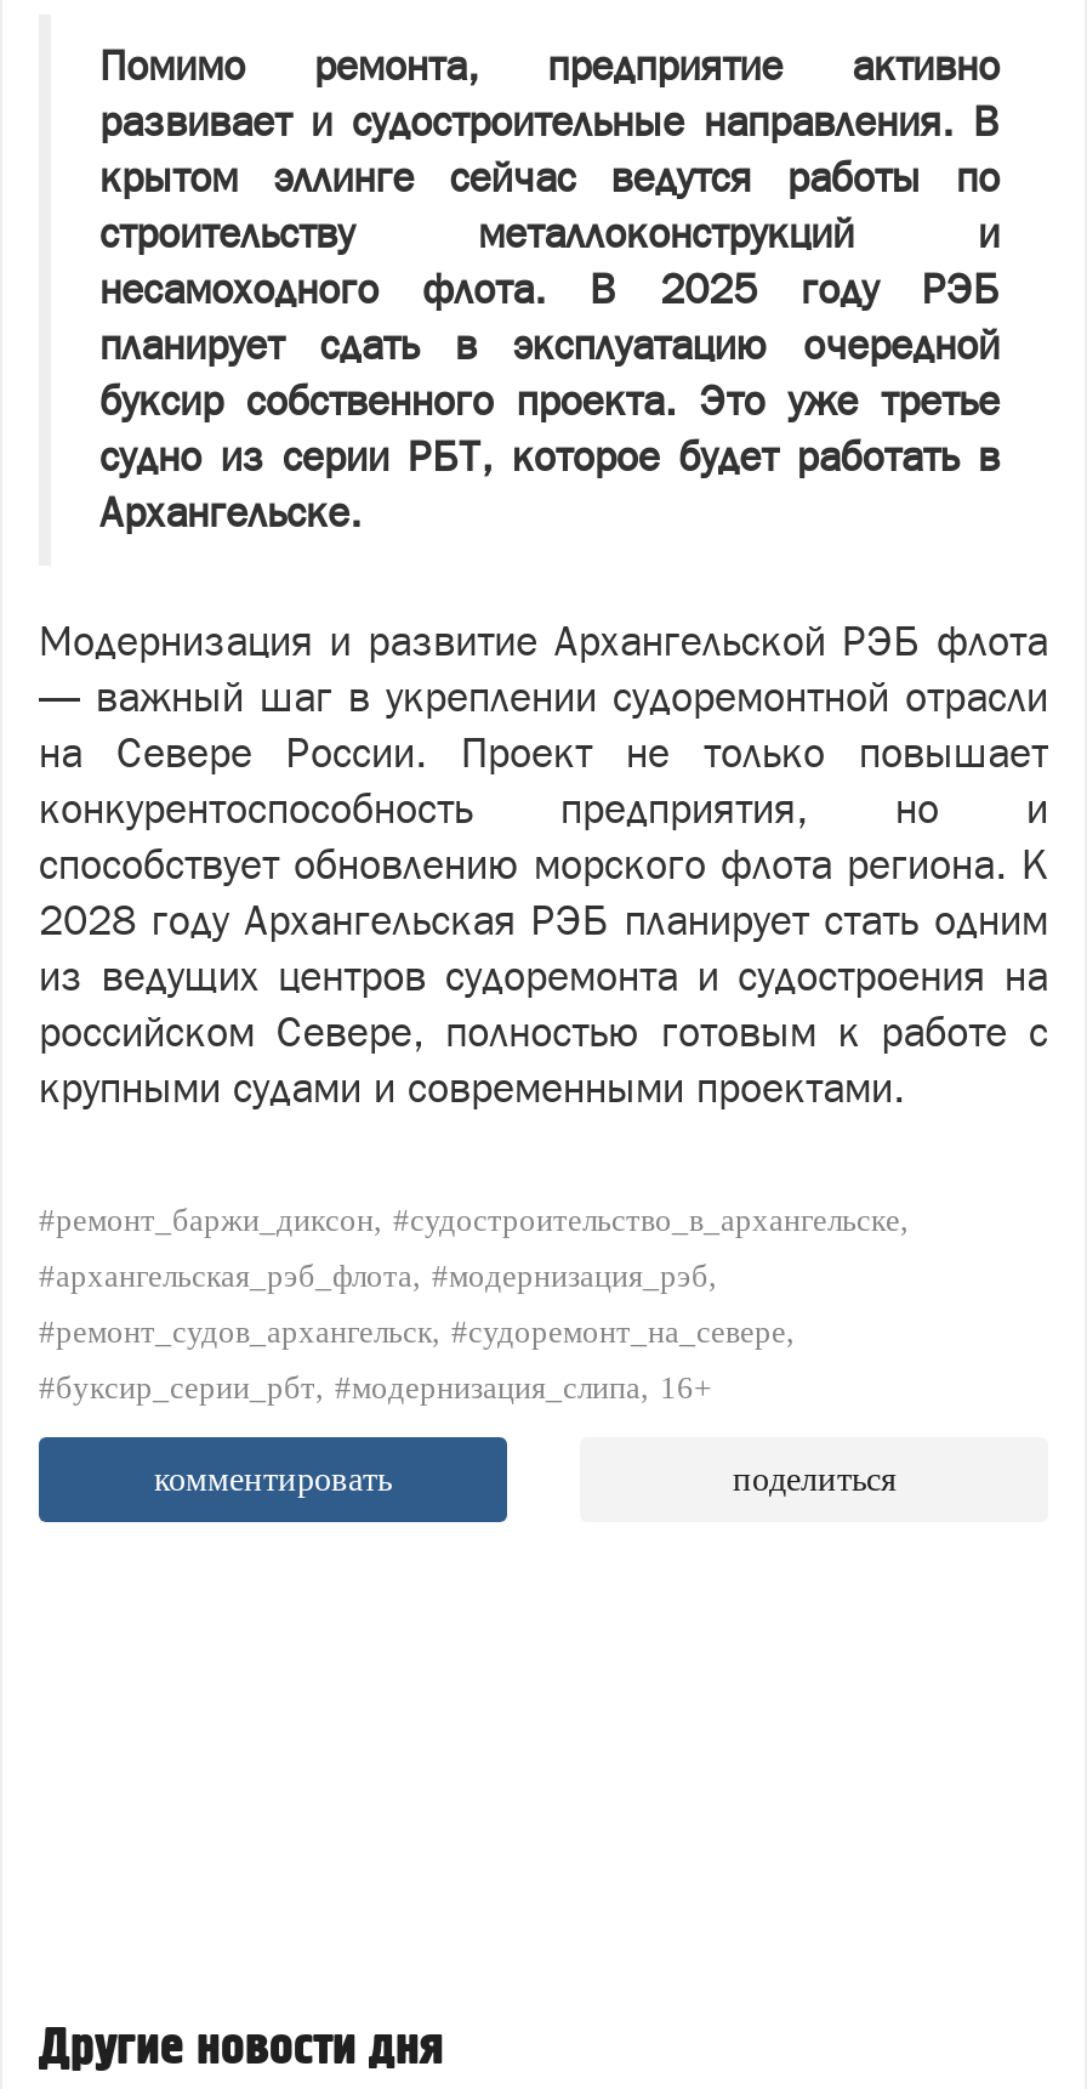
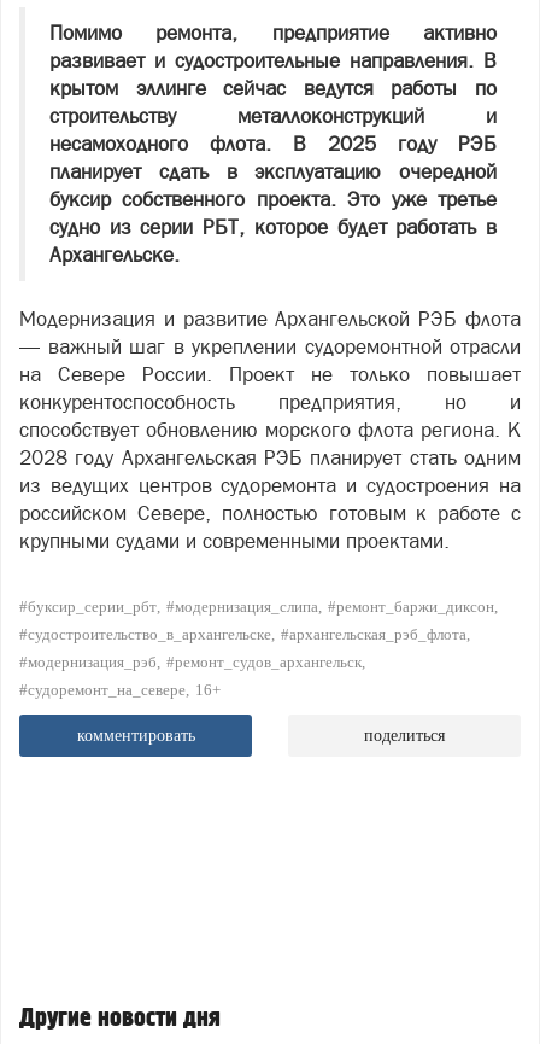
- #ремонт_баржи_диксон #судостроительство_в_архангельске
+ #буксир_серии_рбт #модернизация_слипа #ремонт_баржи_диксон

- #архангельская_рэб_флота #модернизация_рэб
+ #судостроительство_в_архангельске #архангельская_рэб_флота

- #ремонт_судов_архангельск #судоремонт_на_севере
+ #модернизация_рэб #ремонт_судов_архангельск

- #буксир_серии_рбт #модернизация_слипа 16+
+ #судоремонт_на_севере 16+
